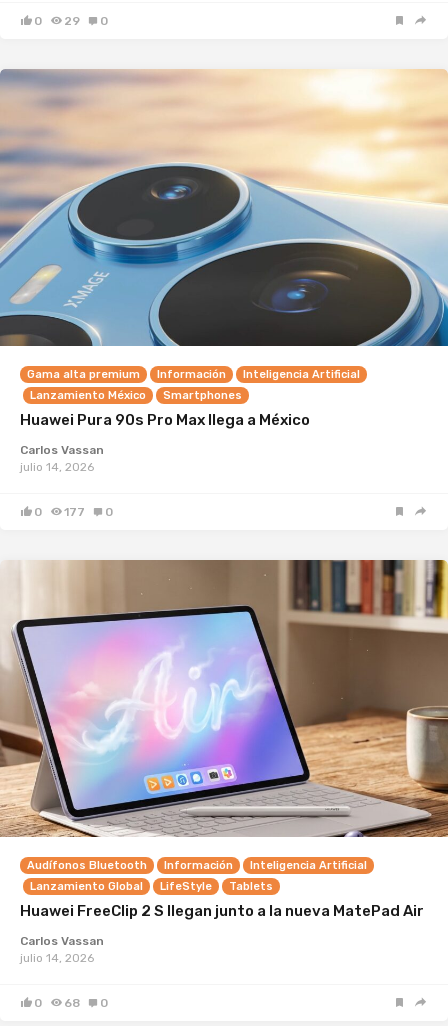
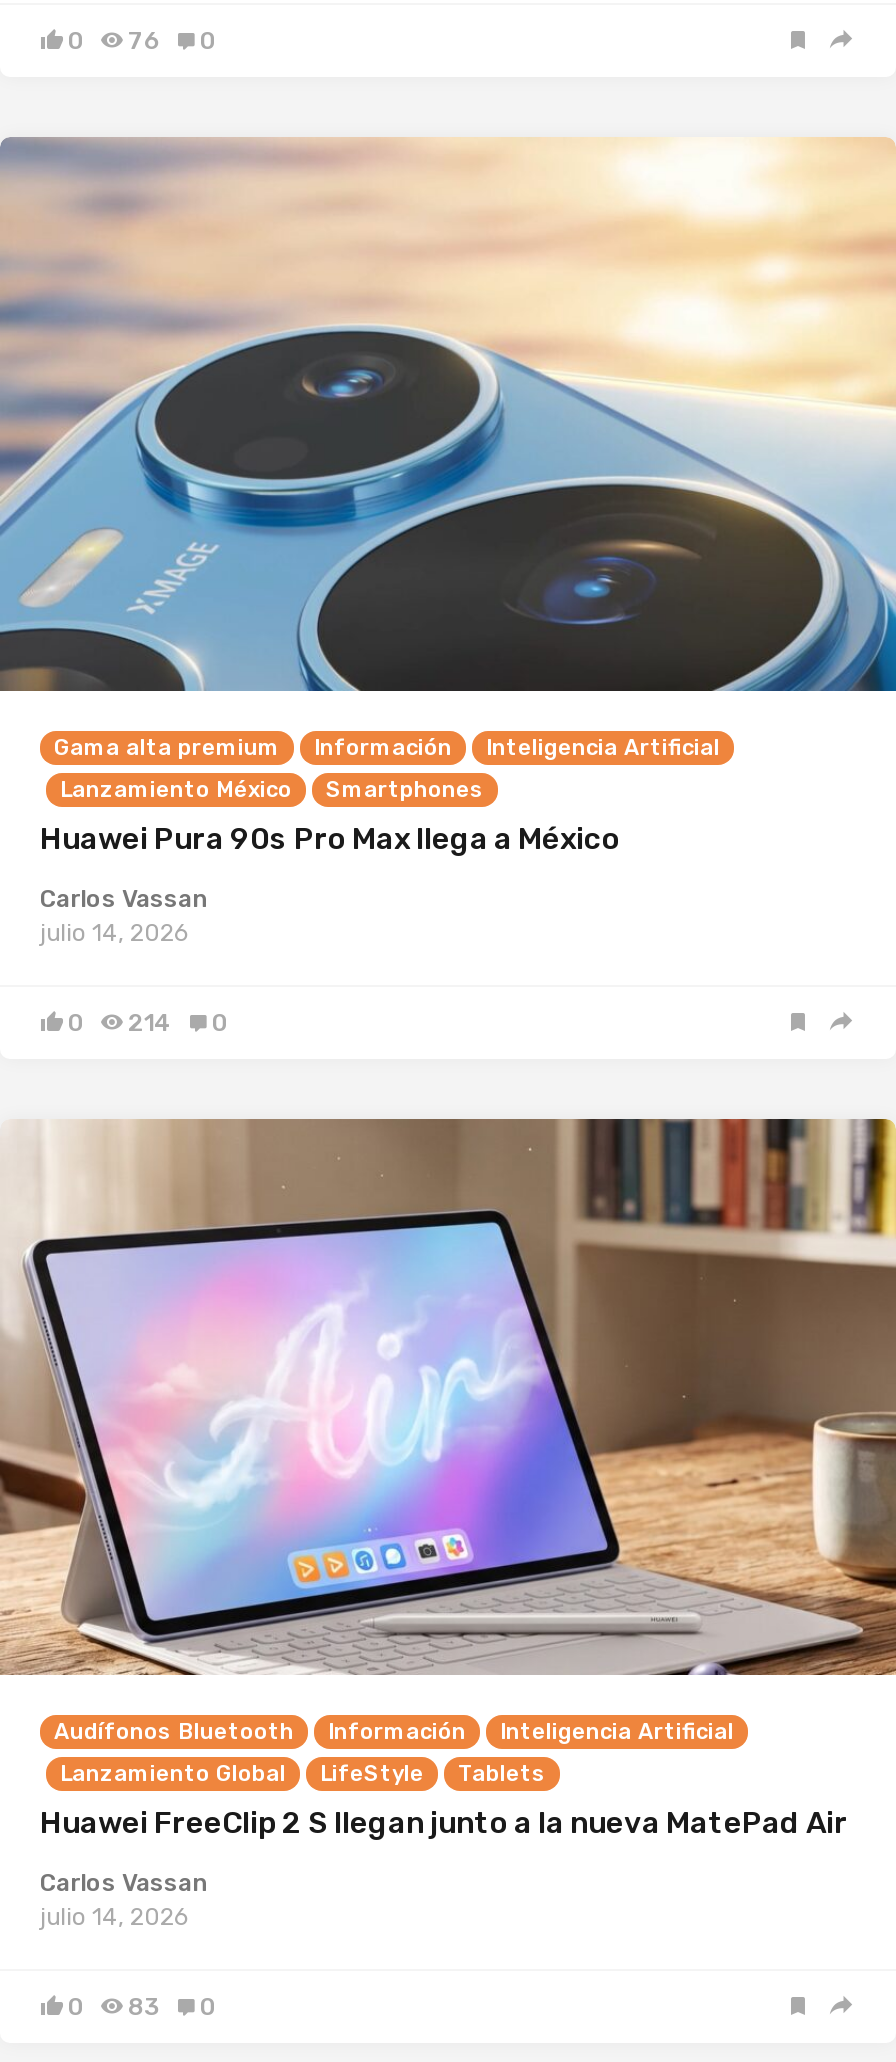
- 0 29 0
+ 0 76 0

- 0 177 0
+ 0 214 0

- 0 68 0
+ 0 83 0
